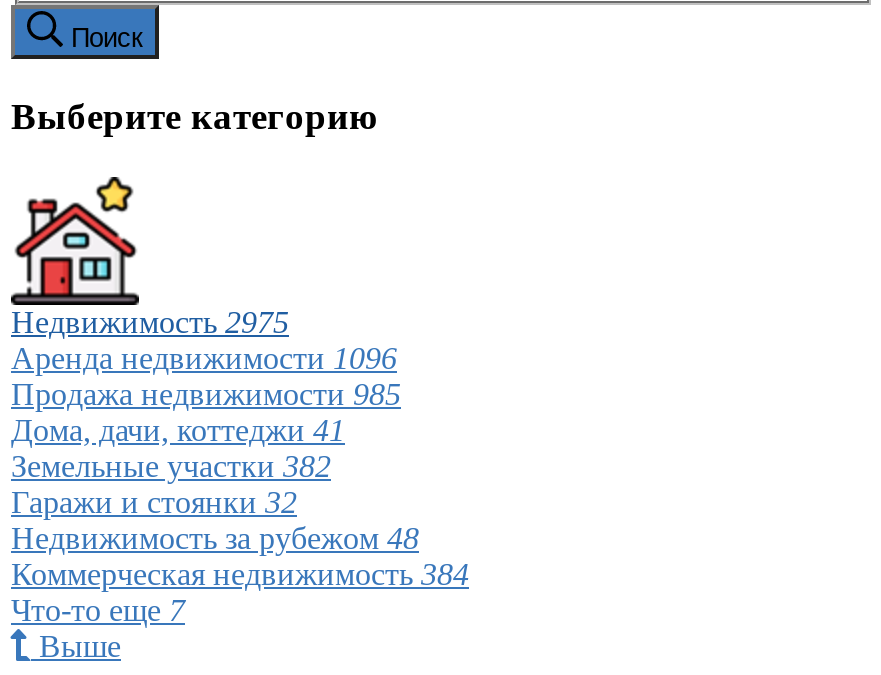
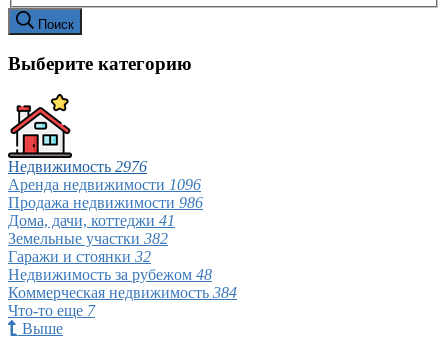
- Недвижимость 2975
+ Недвижимость 2976

- Продажа недвижимости 985
+ Продажа недвижимости 986
